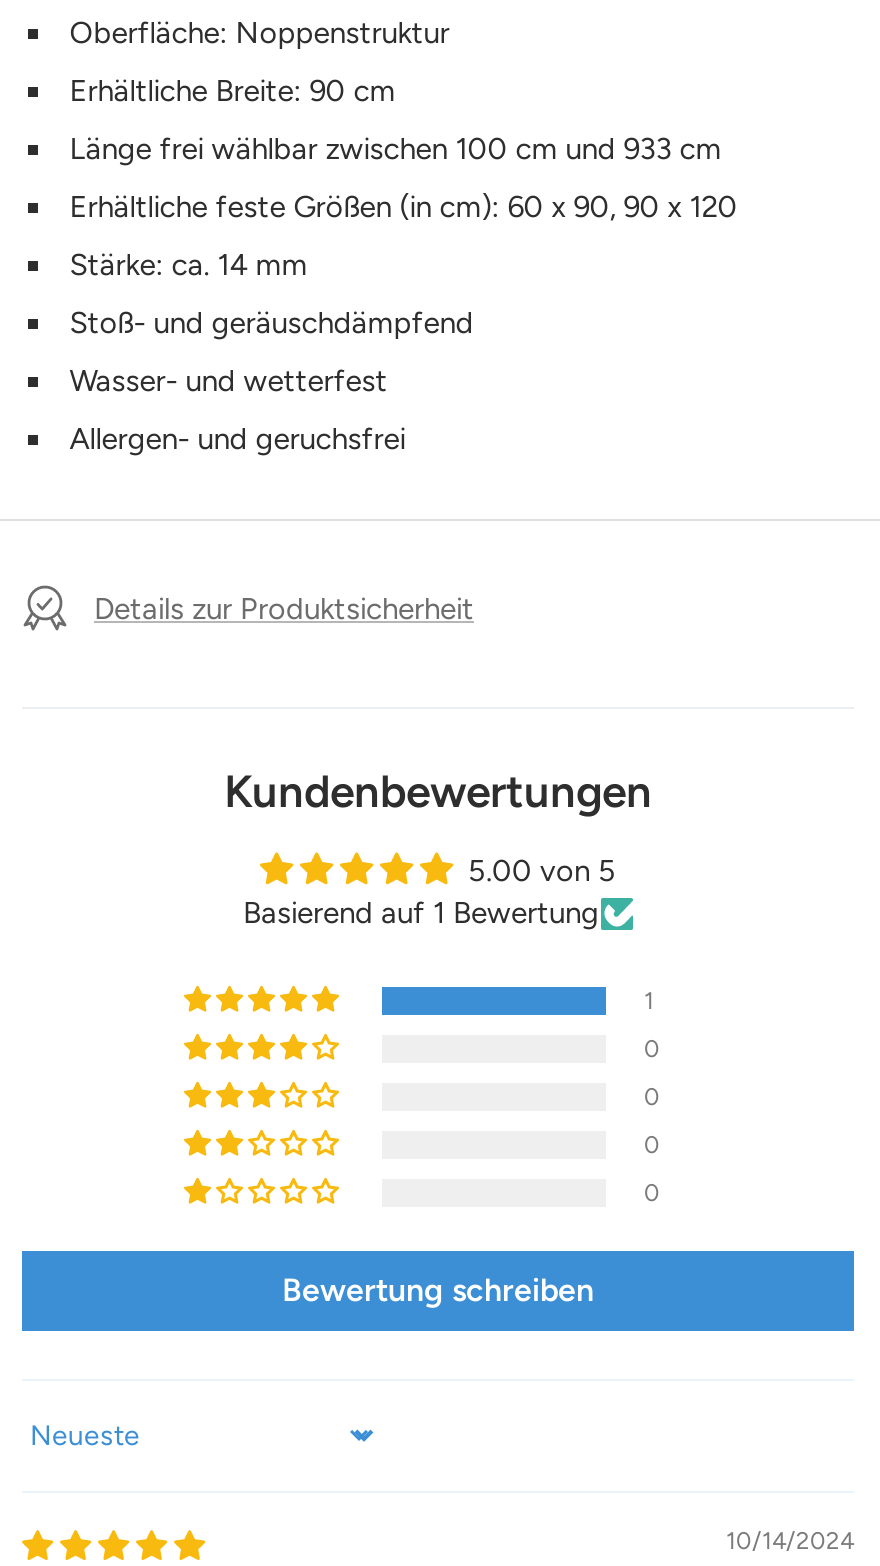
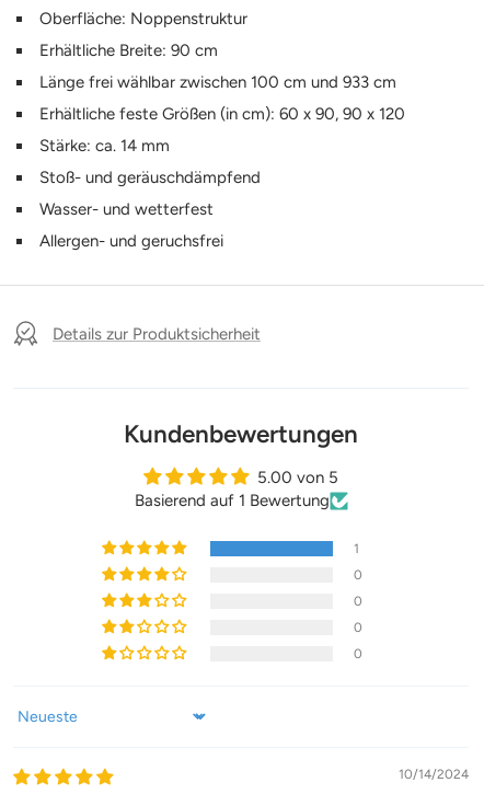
- Bewertung schreiben
